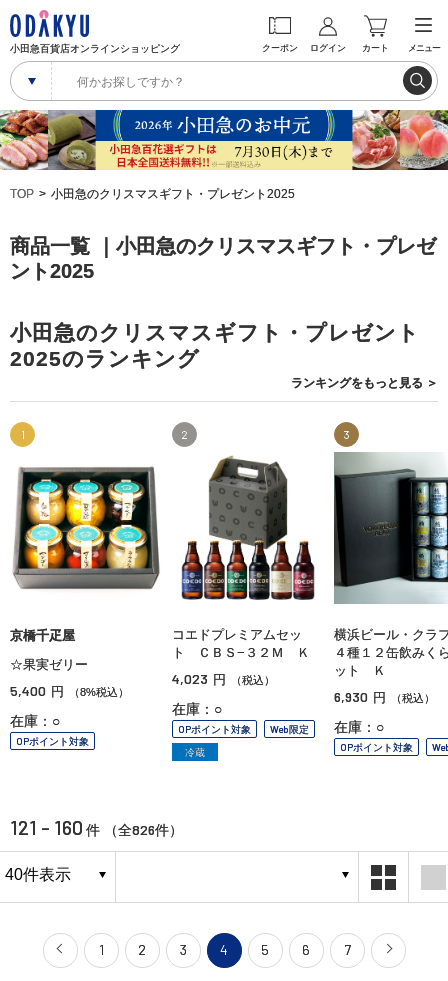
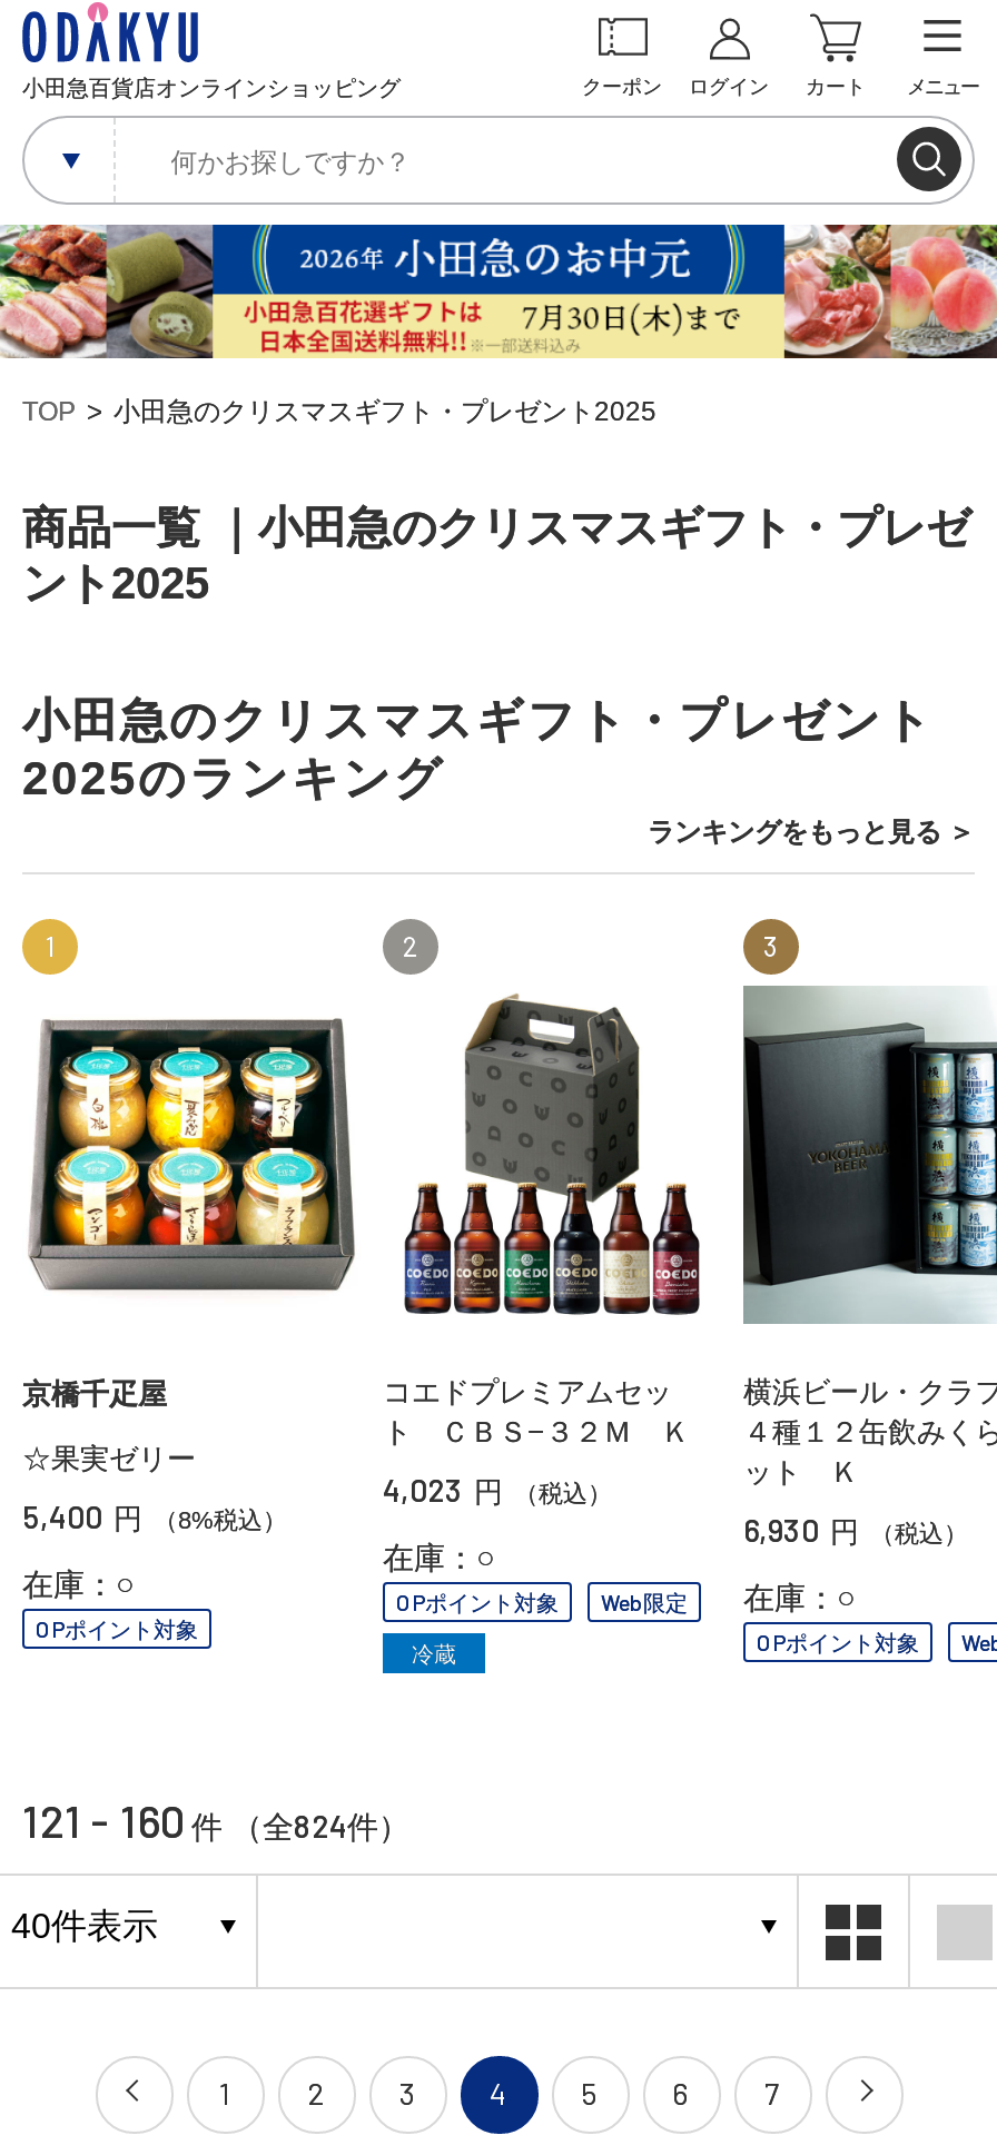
- 121 - 160 件 （全826件）
+ 121 - 160 件 （全824件）
